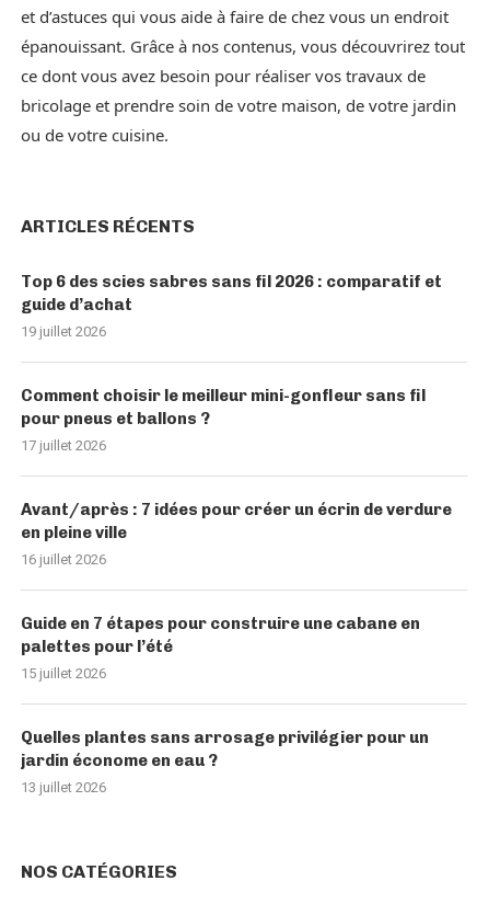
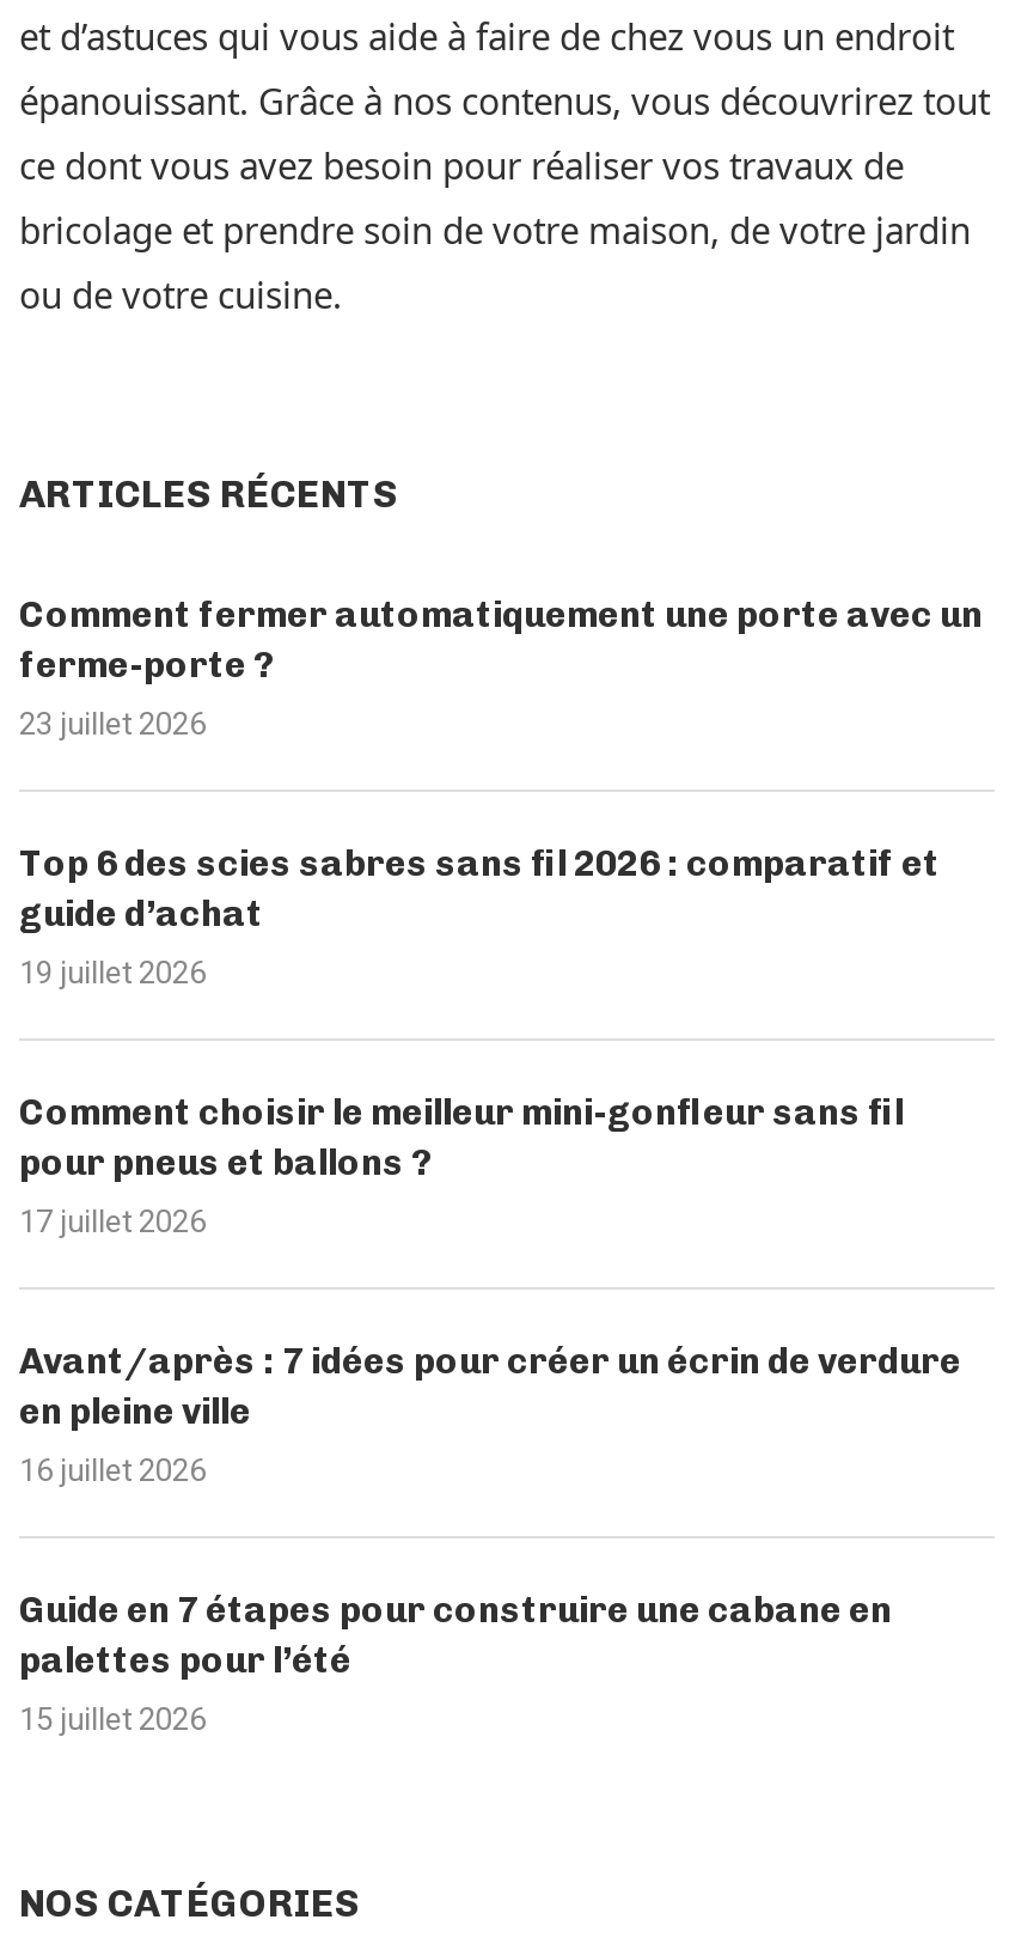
+ Comment fermer automatiquement une porte avec un
+ ferme-porte ?
+ 23 juillet 2026

moved down: Top 6 des scies sabres sans fil 2026 : comparatif et | guide d’achat | 19 juillet 2026 | ... | palettes pour l’été | 15 juillet 2026

- Quelles plantes sans arrosage privilégier pour un
- jardin économe en eau ?
- 13 juillet 2026
